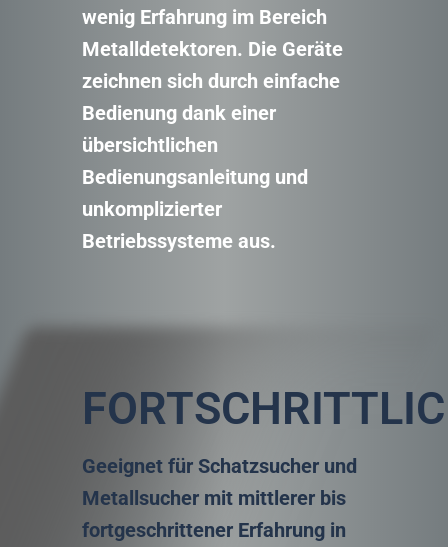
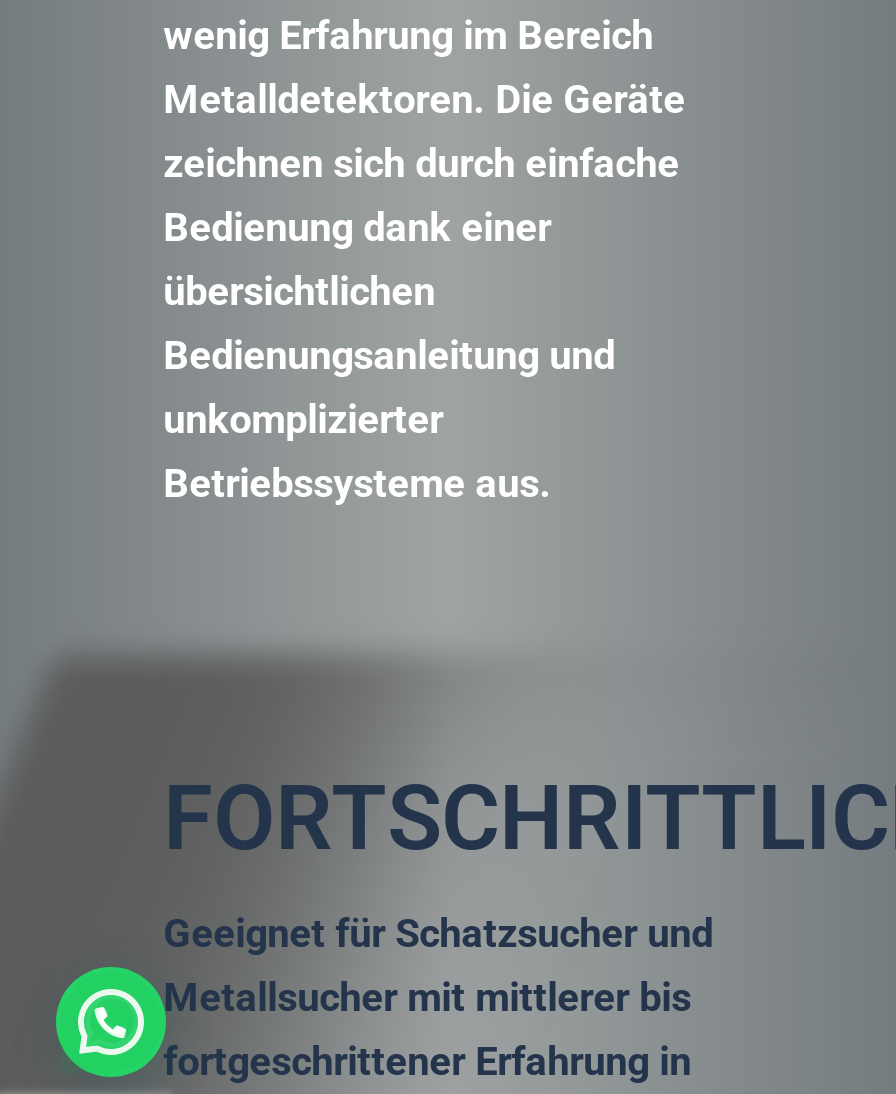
+ [image]
